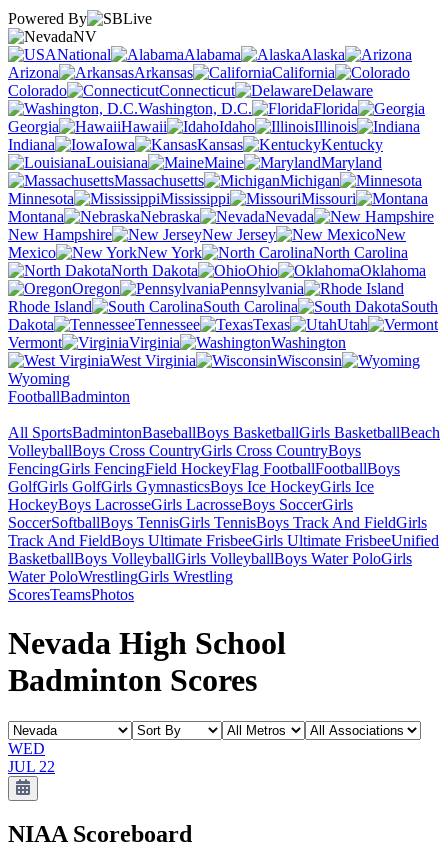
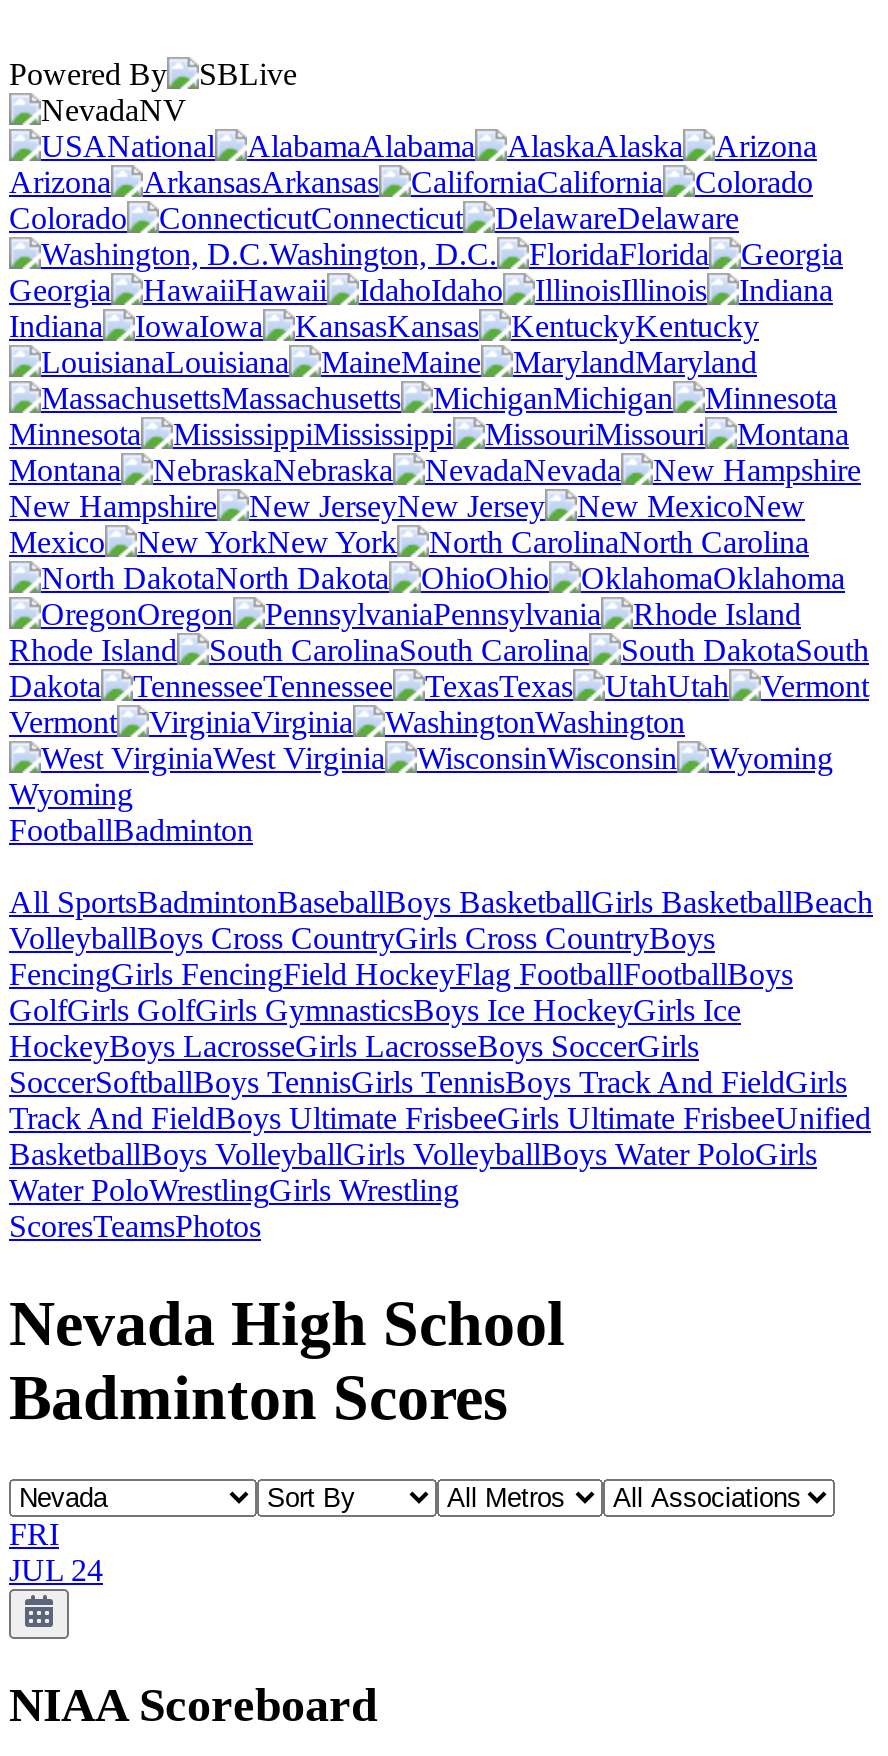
- WED
- JUL 22
+ FRI
+ JUL 24
